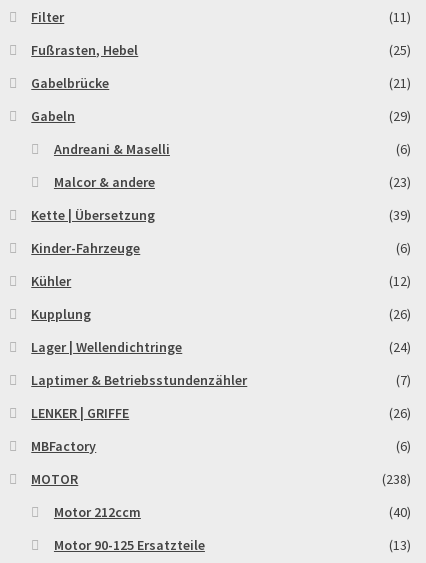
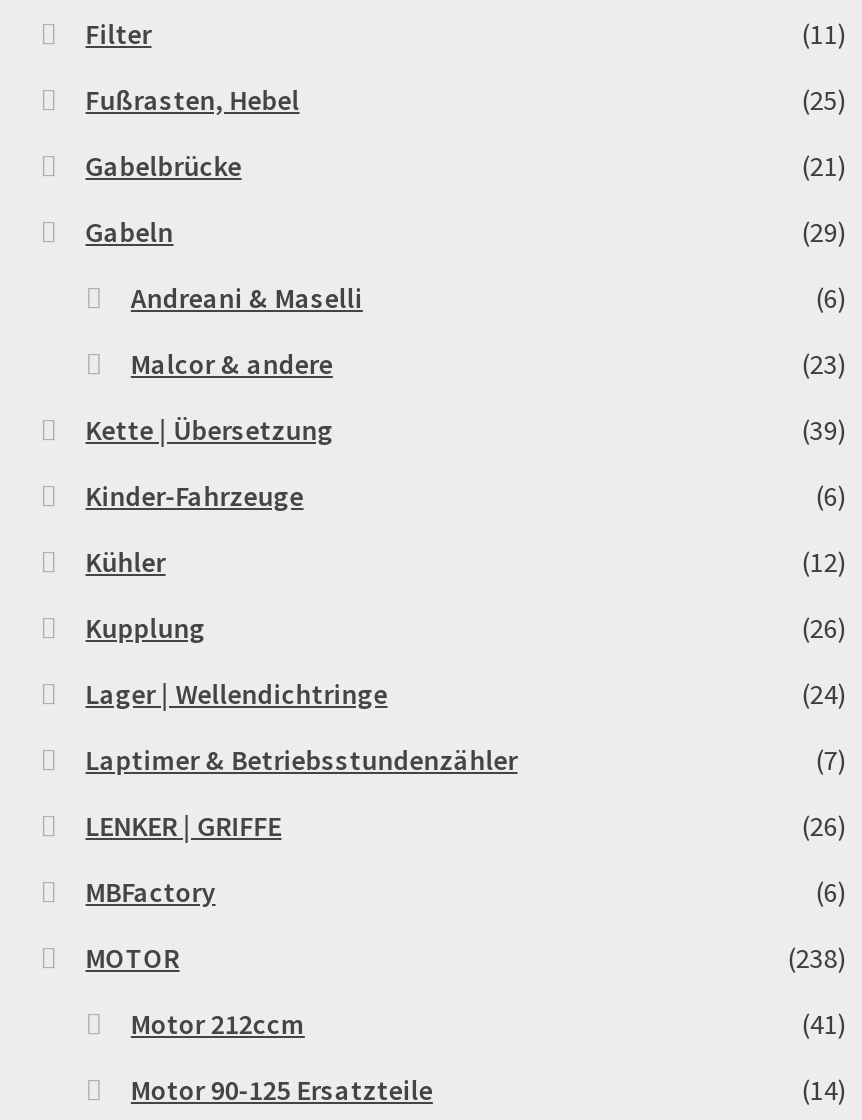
- (40)
+ (41)

- (13)
+ (14)
